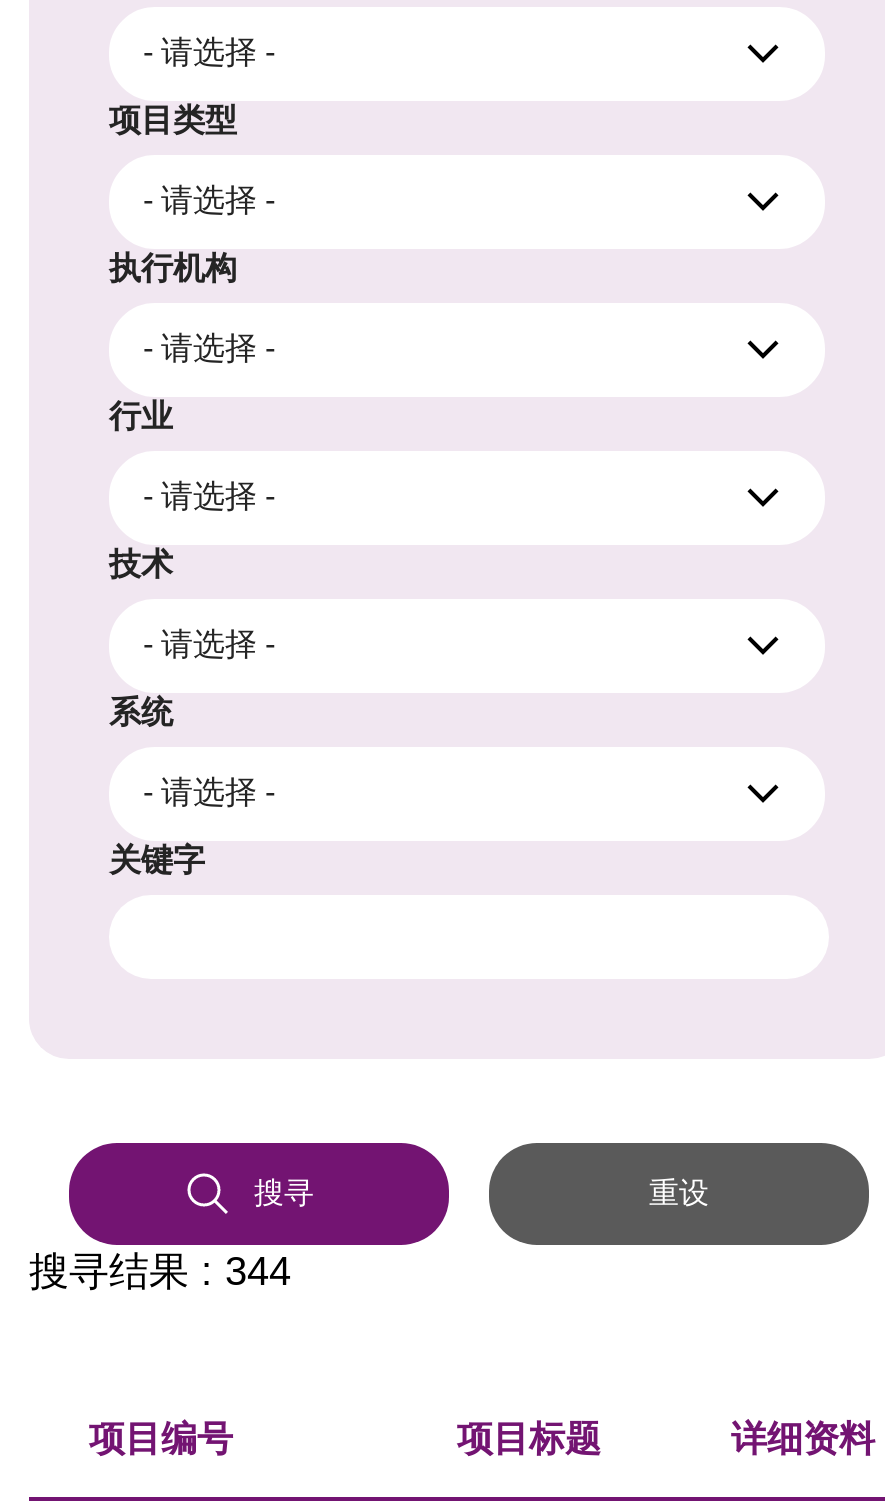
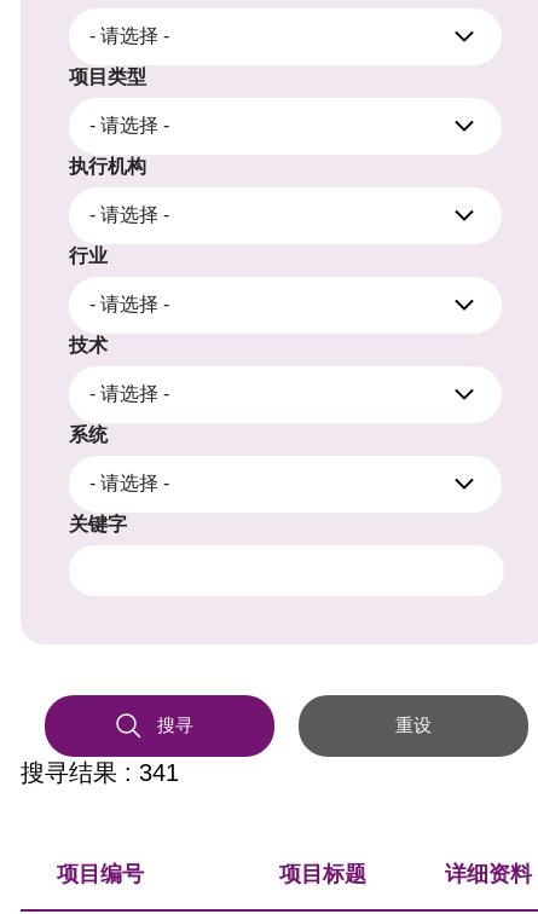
- 搜寻结果 : 344
+ 搜寻结果 : 341
